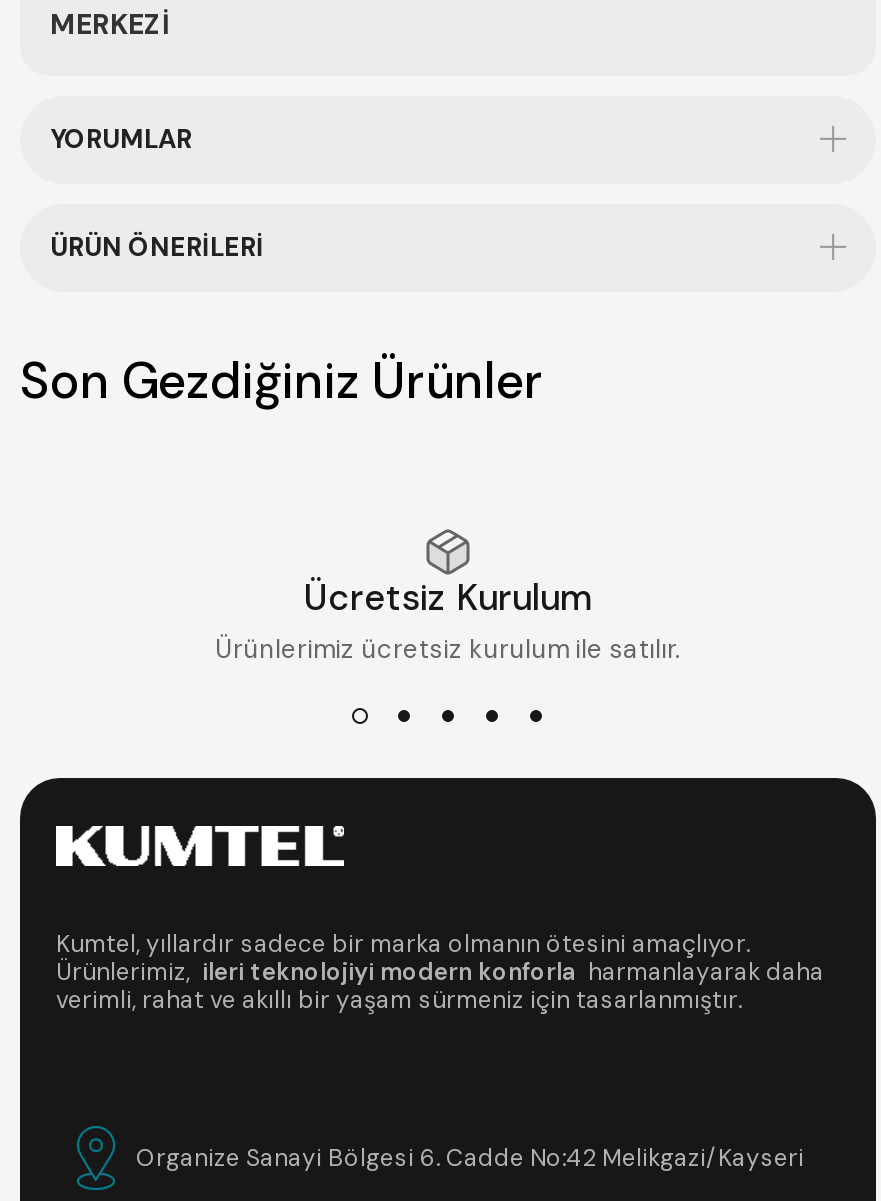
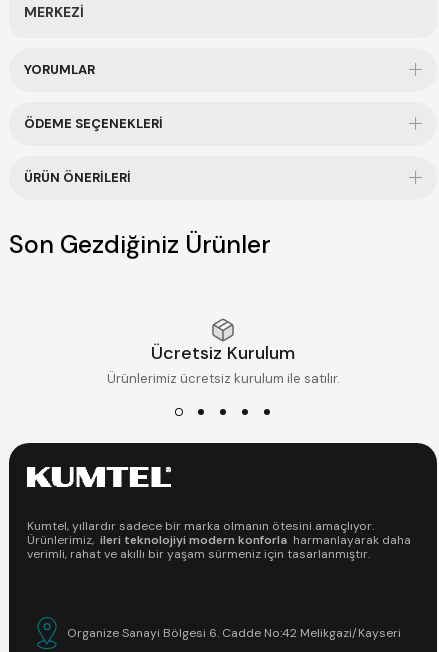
+ ÖDEME SEÇENEKLERI
